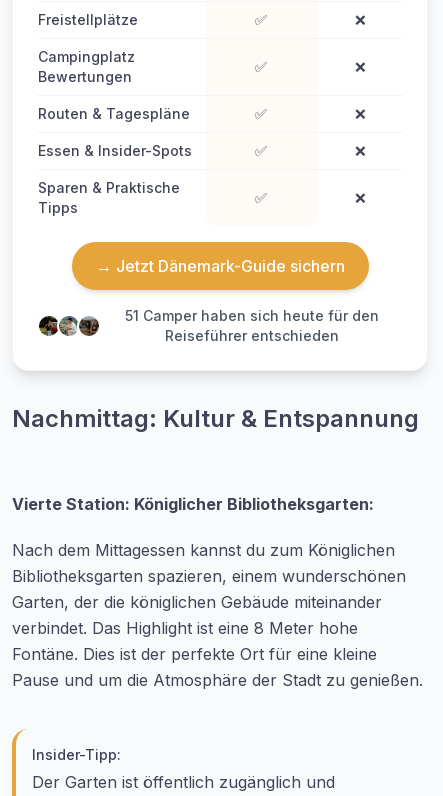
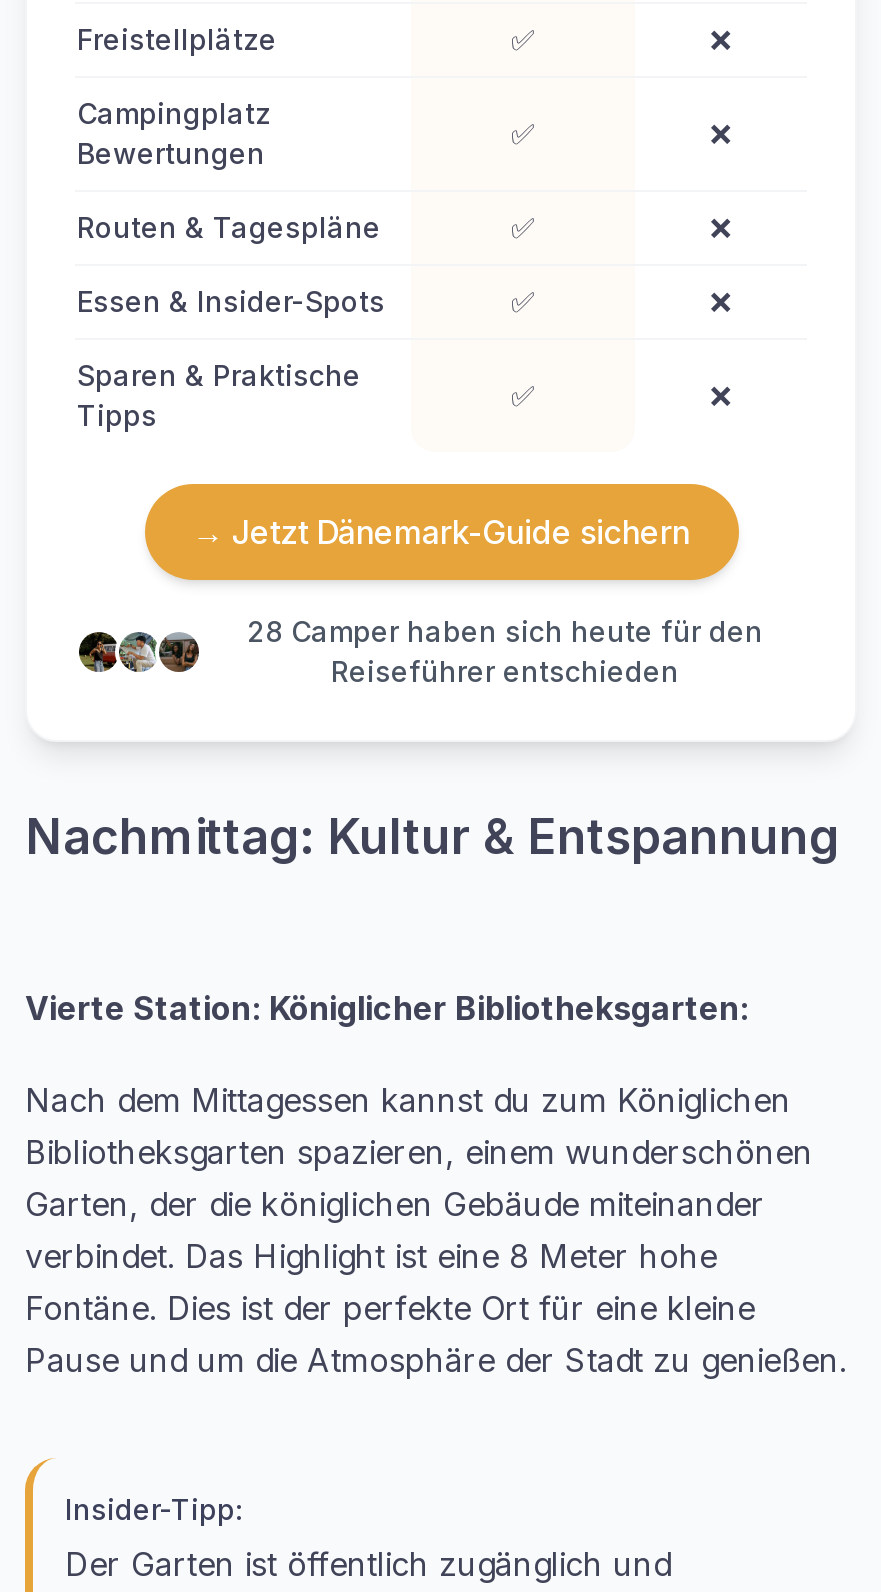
- 51 Camper haben sich heute für den
+ 28 Camper haben sich heute für den
